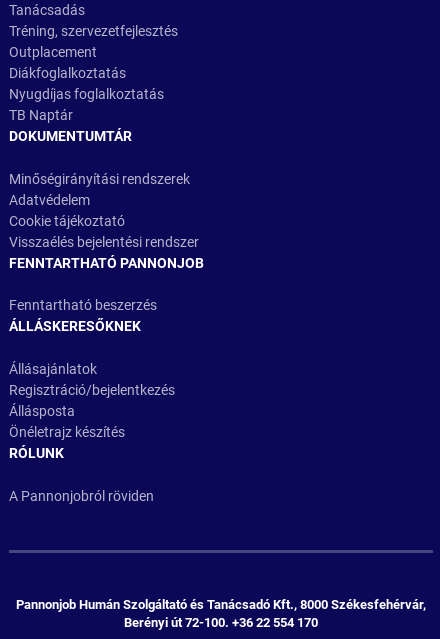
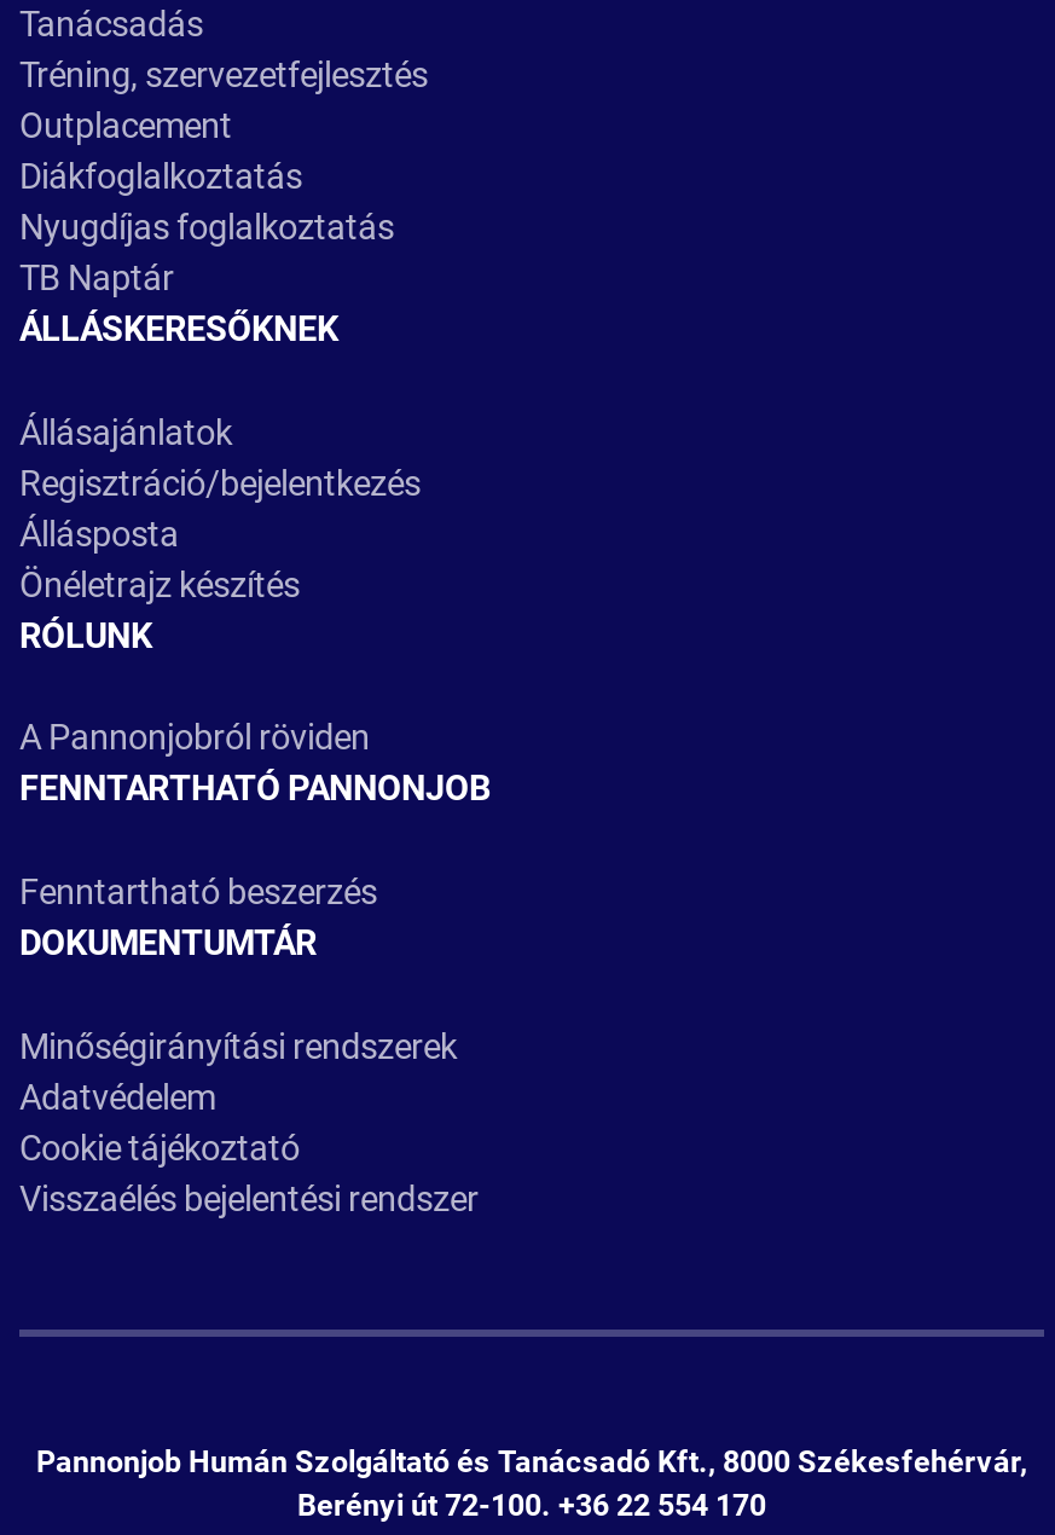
moved down: DOKUMENTUMTÁR | Minőségirányítási rendszerek | Adatvédelem | Cookie tájékoztató | Visszaélés bejelentési rendszer | FENNTARTHATÓ PANNONJOB | Fenntartható beszerzés

moved up: ÁLLÁSKERESŐKNEK | Állásajánlatok | Regisztráció/bejelentkezés | Állásposta | Önéletrajz készítés | RÓLUNK | A Pannonjobról röviden
